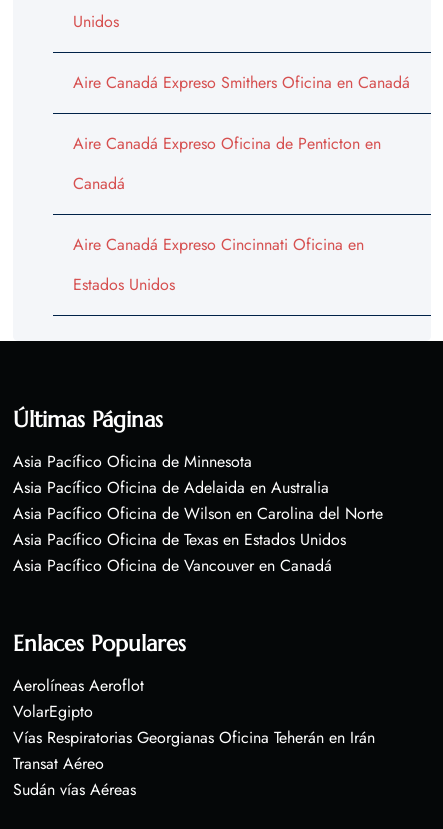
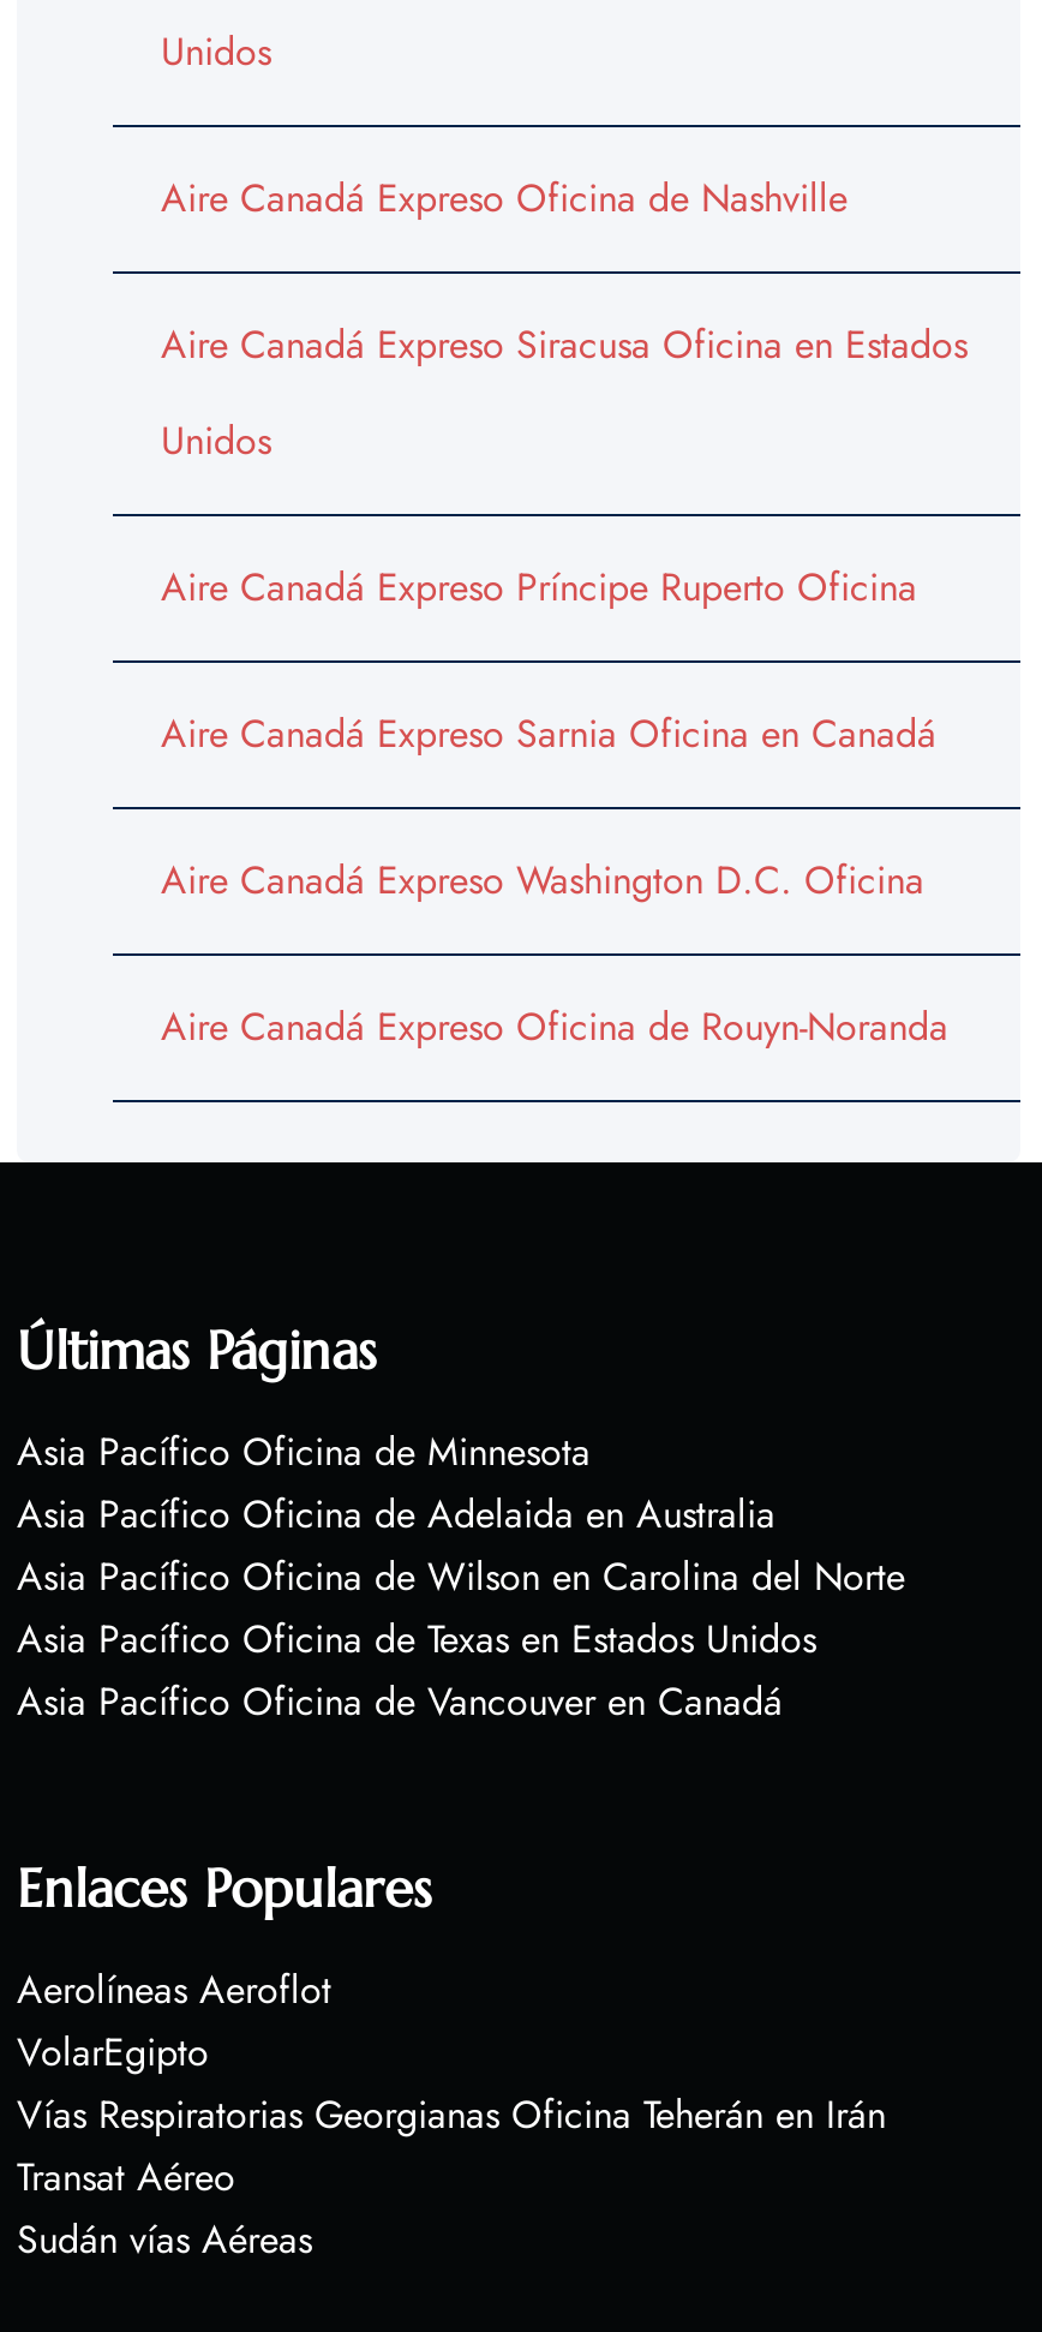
- Aire Canadá Expreso Smithers Oficina en Canadá
- Aire Canadá Expreso Oficina de Penticton en
- Canadá
- Aire Canadá Expreso Cincinnati Oficina en
- Estados Unidos
+ Aire Canadá Expreso Oficina de Nashville
+ Aire Canadá Expreso Siracusa Oficina en Estados
+ Unidos
+ Aire Canadá Expreso Príncipe Ruperto Oficina
+ Aire Canadá Expreso Sarnia Oficina en Canadá
+ Aire Canadá Expreso Washington D.C. Oficina
+ Aire Canadá Expreso Oficina de Rouyn-Noranda
